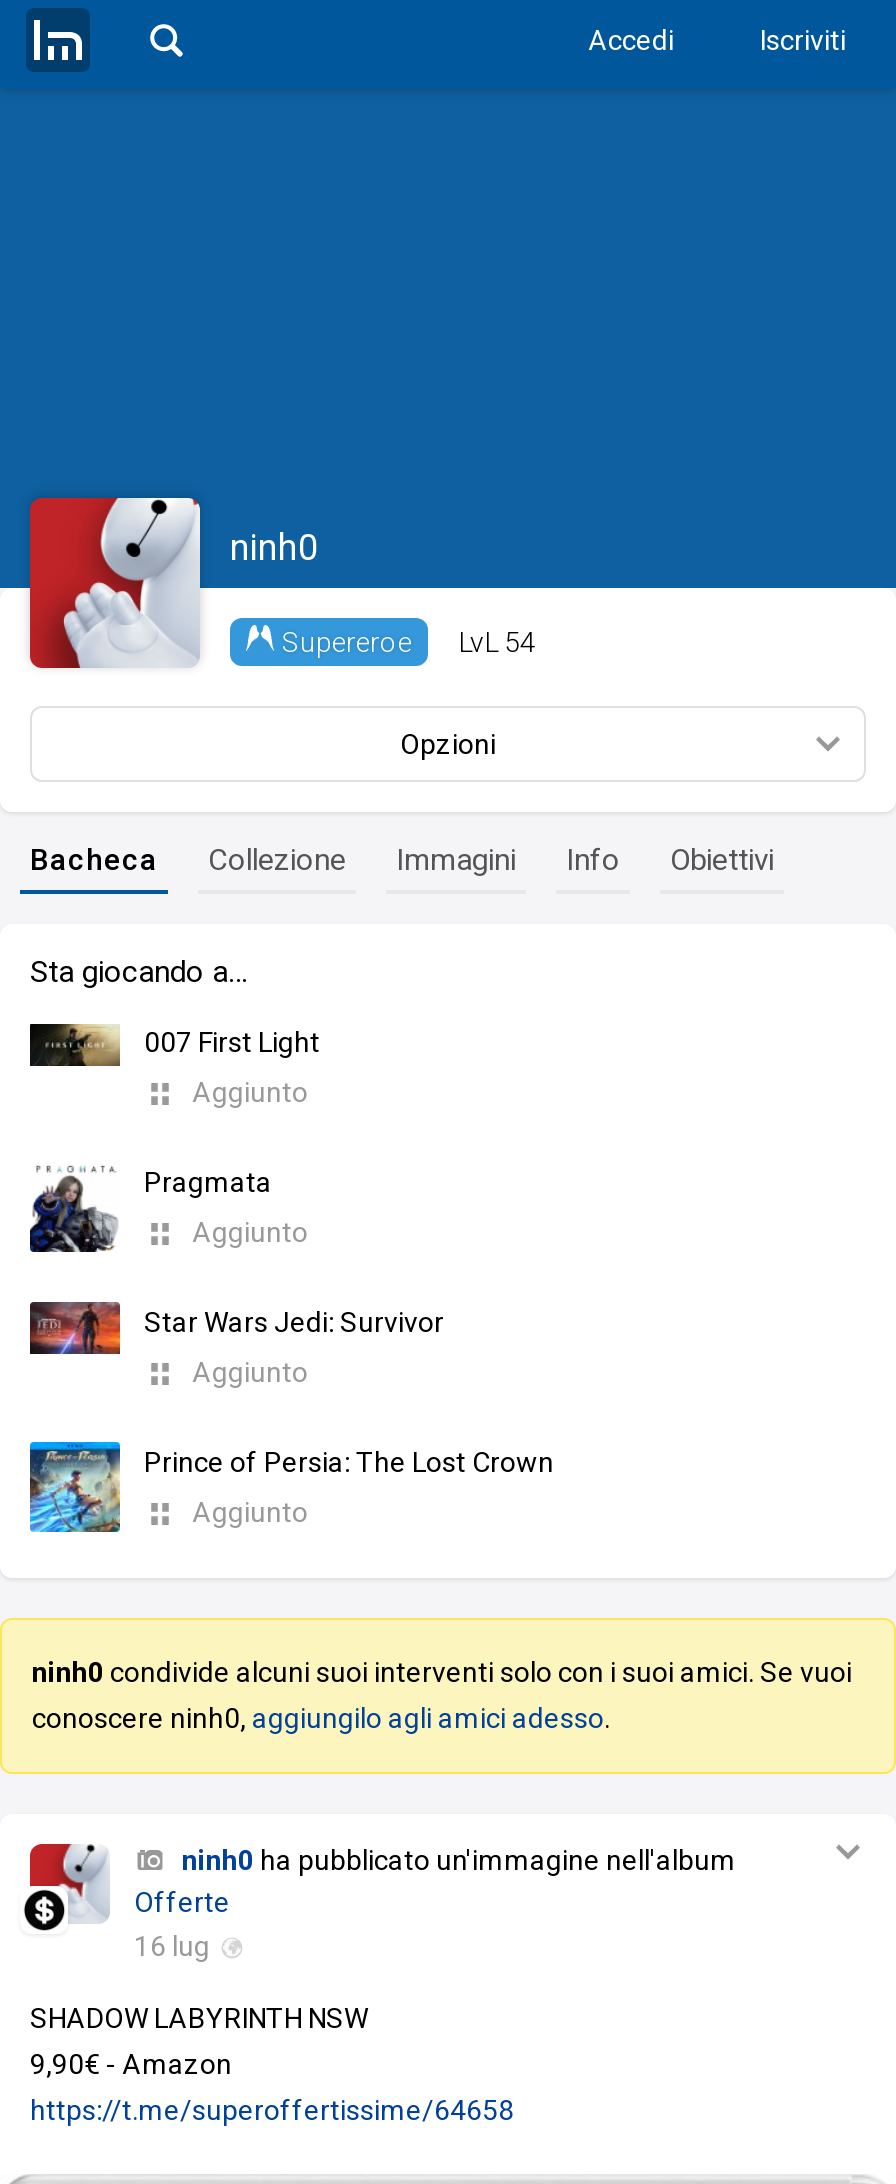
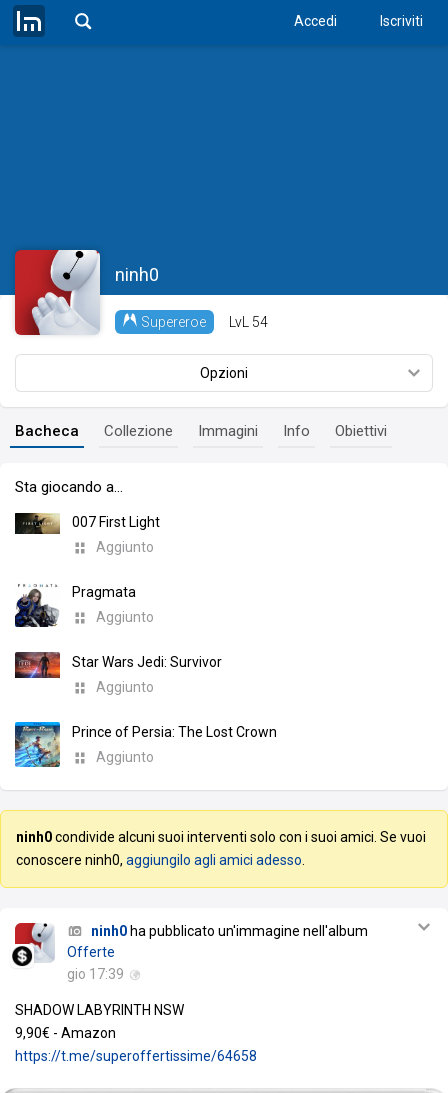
- 16 lug
+ gio 17:39
